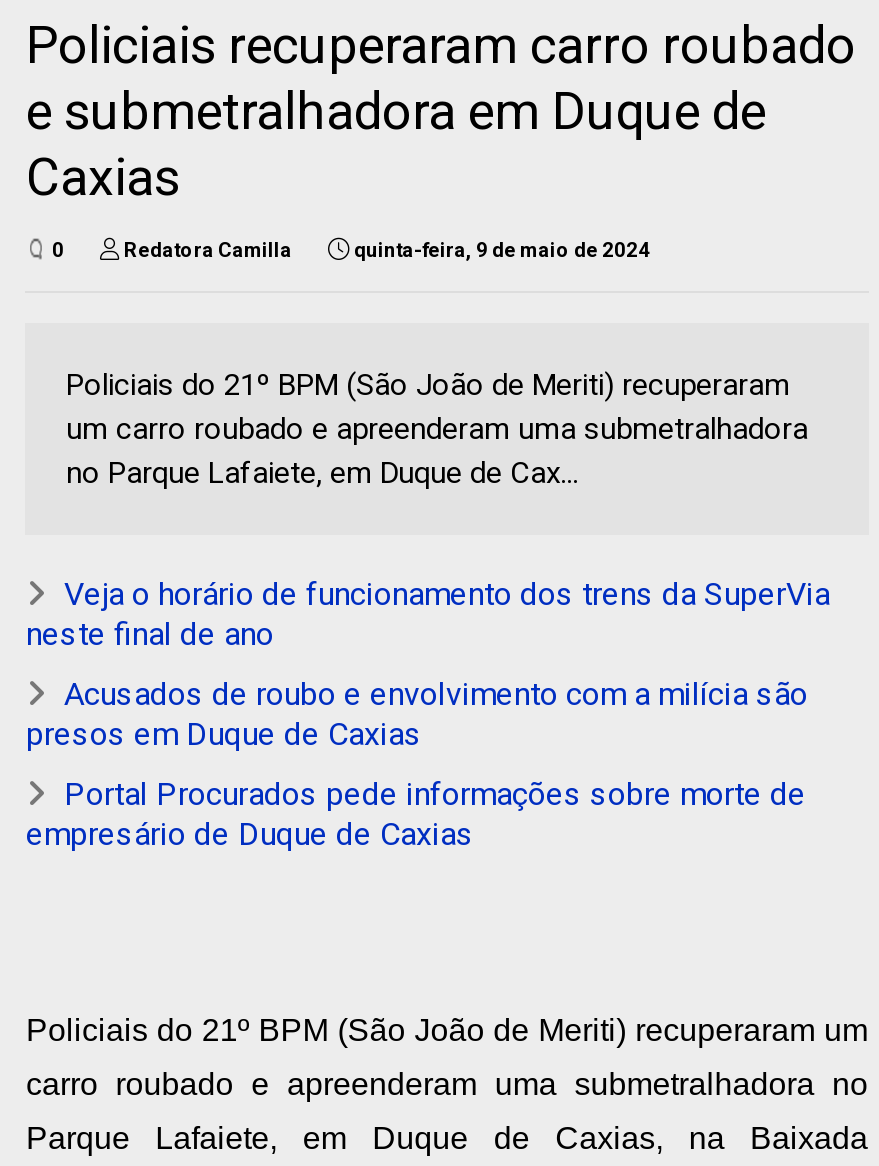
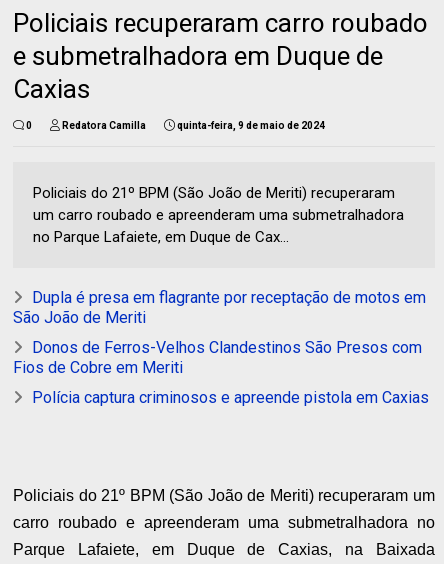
- Veja o horário de funcionamento dos trens da SuperVia
- neste final de ano
+ Dupla é presa em flagrante por receptação de motos em
+ São João de Meriti

- Acusados de roubo e envolvimento com a milícia são
- presos em Duque de Caxias
+ Donos de Ferros-Velhos Clandestinos São Presos com
+ Fios de Cobre em Meriti

- Portal Procurados pede informações sobre morte de
- empresário de Duque de Caxias
+ Polícia captura criminosos e apreende pistola em Caxias
